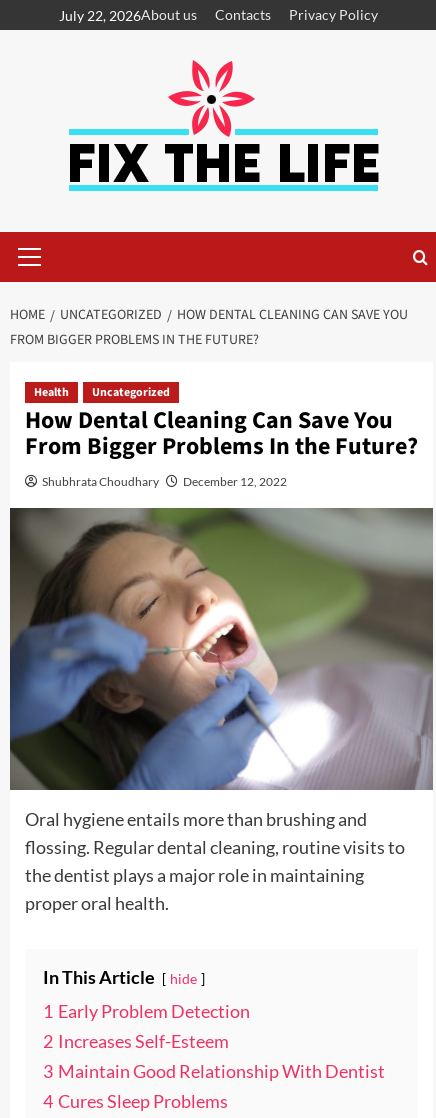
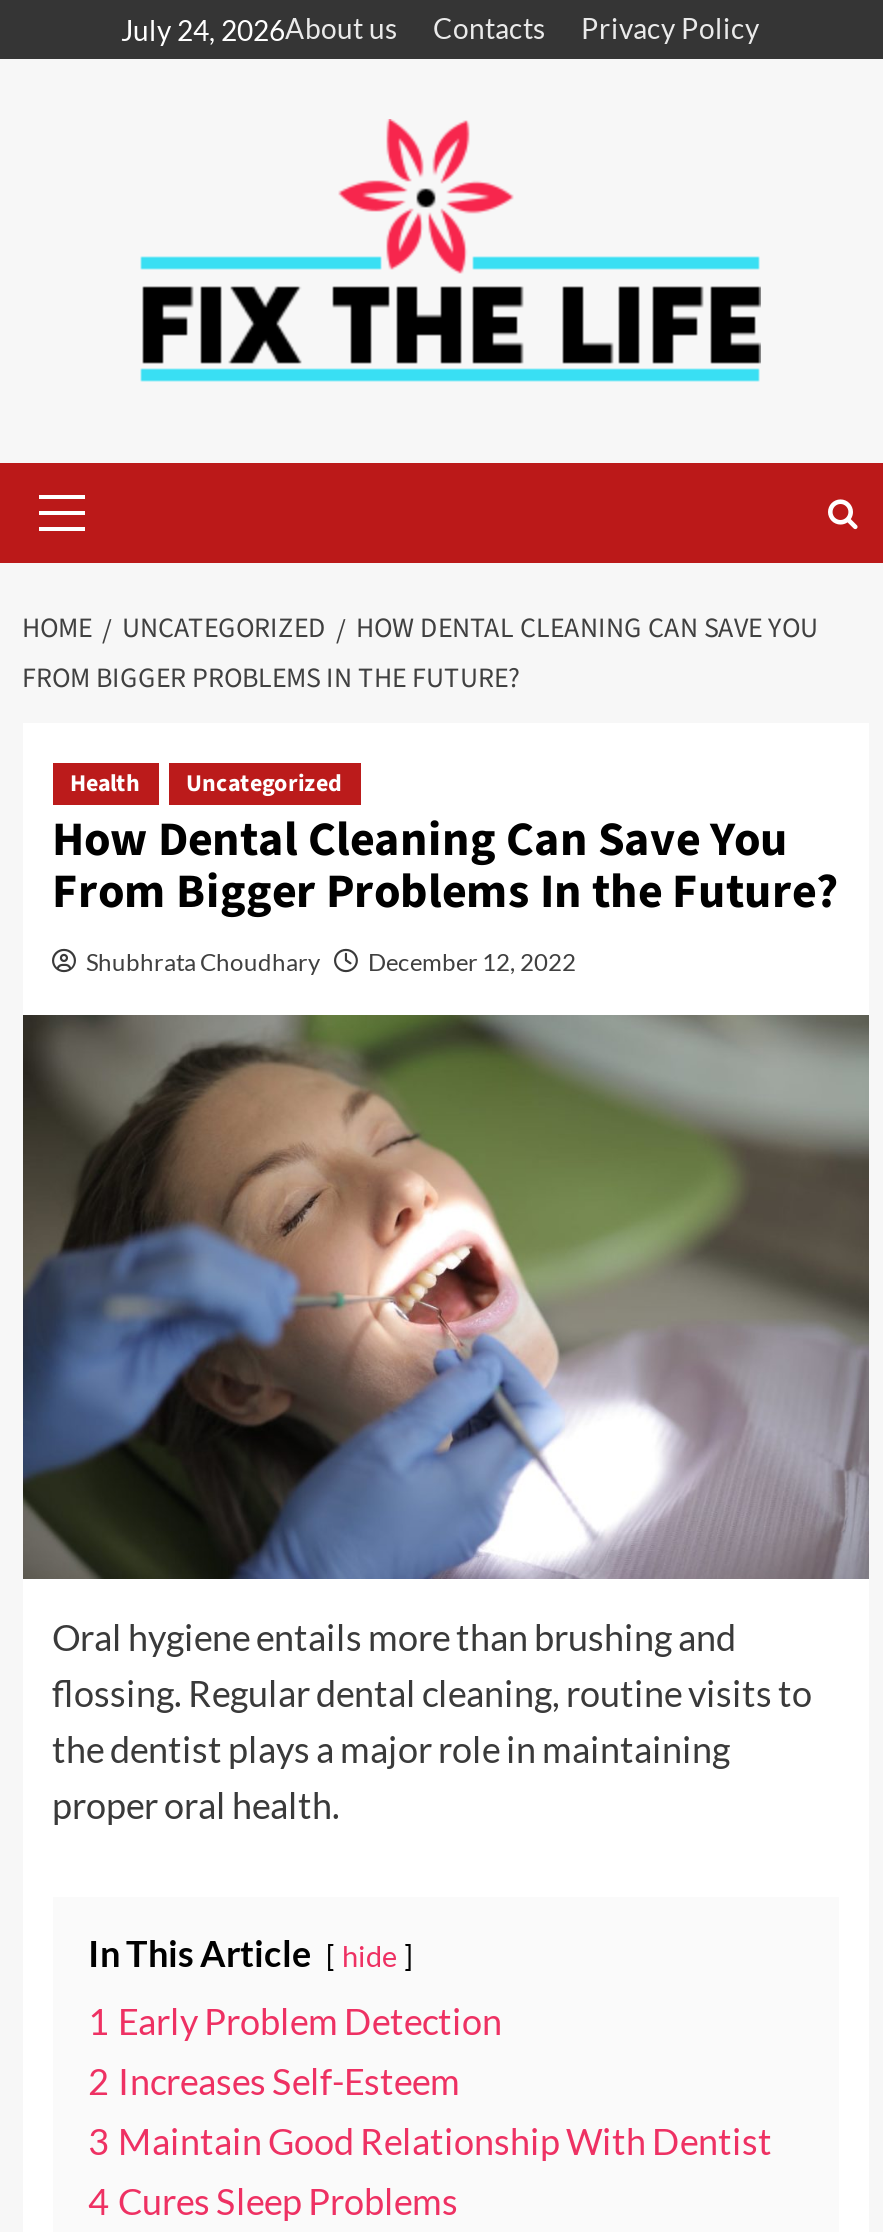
- July 22, 2026About us Contacts Privacy Policy
+ July 24, 2026About us Contacts Privacy Policy
